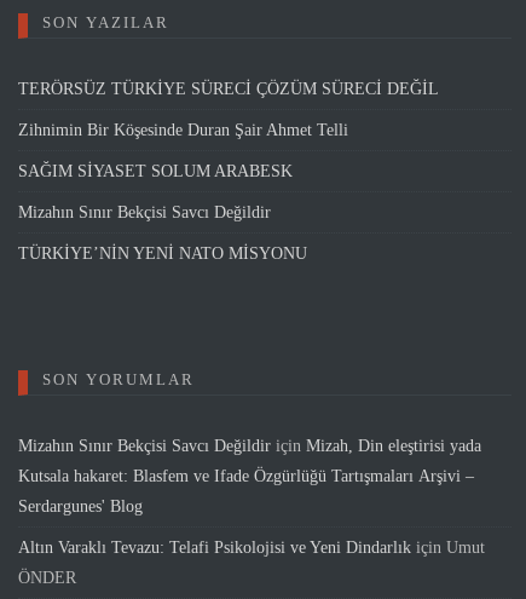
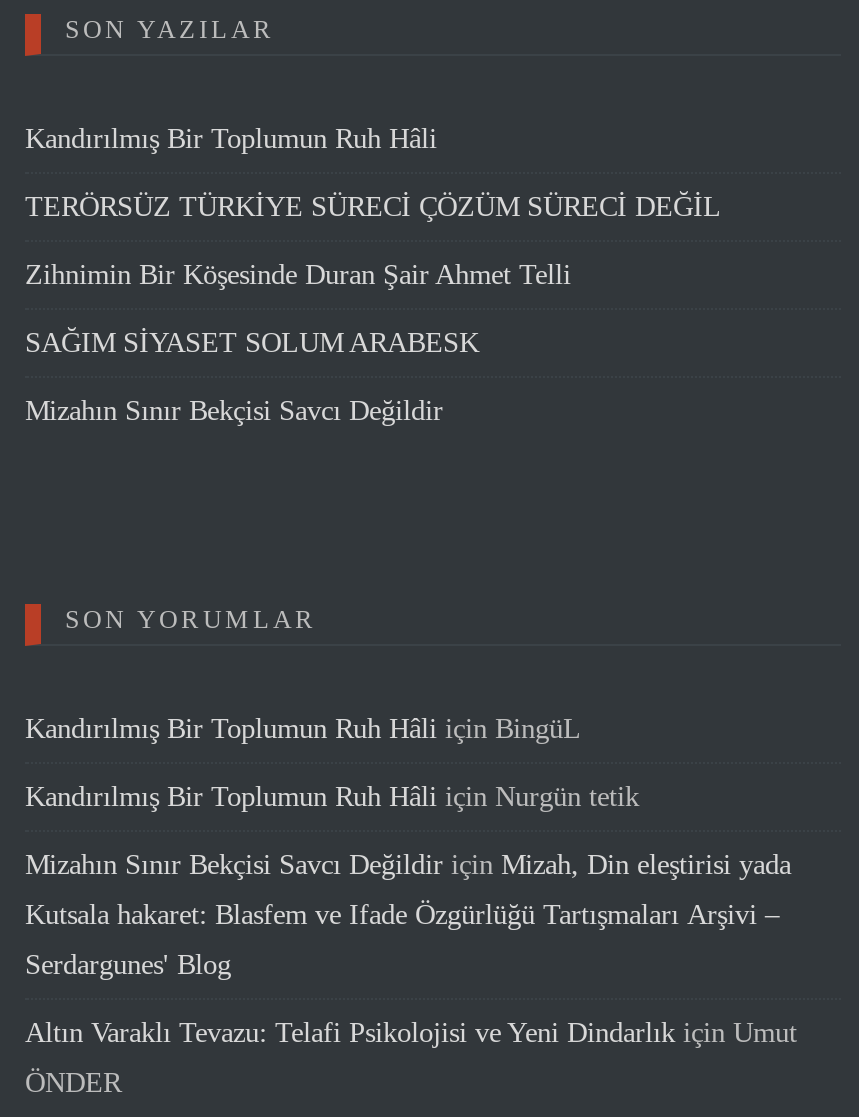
+ Kandırılmış Bir Toplumun Ruh Hâli

- TÜRKİYE’NİN YENİ NATO MİSYONU

+ Kandırılmış Bir Toplumun Ruh Hâli için BingüL
+ Kandırılmış Bir Toplumun Ruh Hâli için Nurgün tetik
